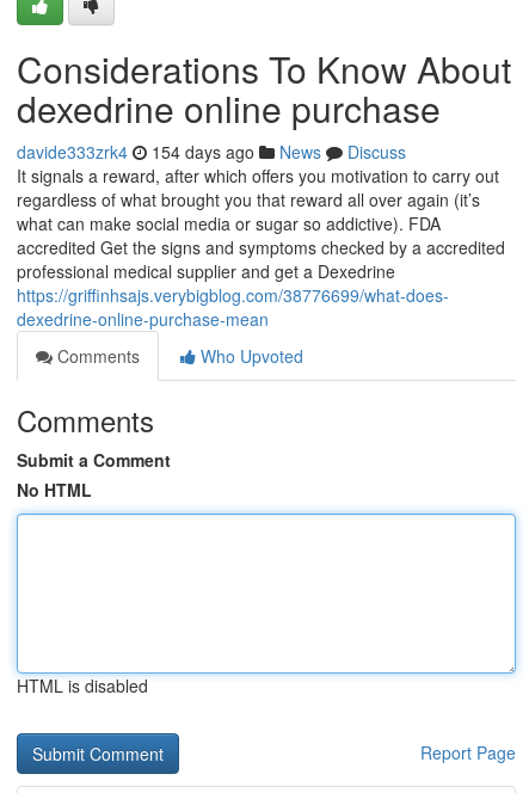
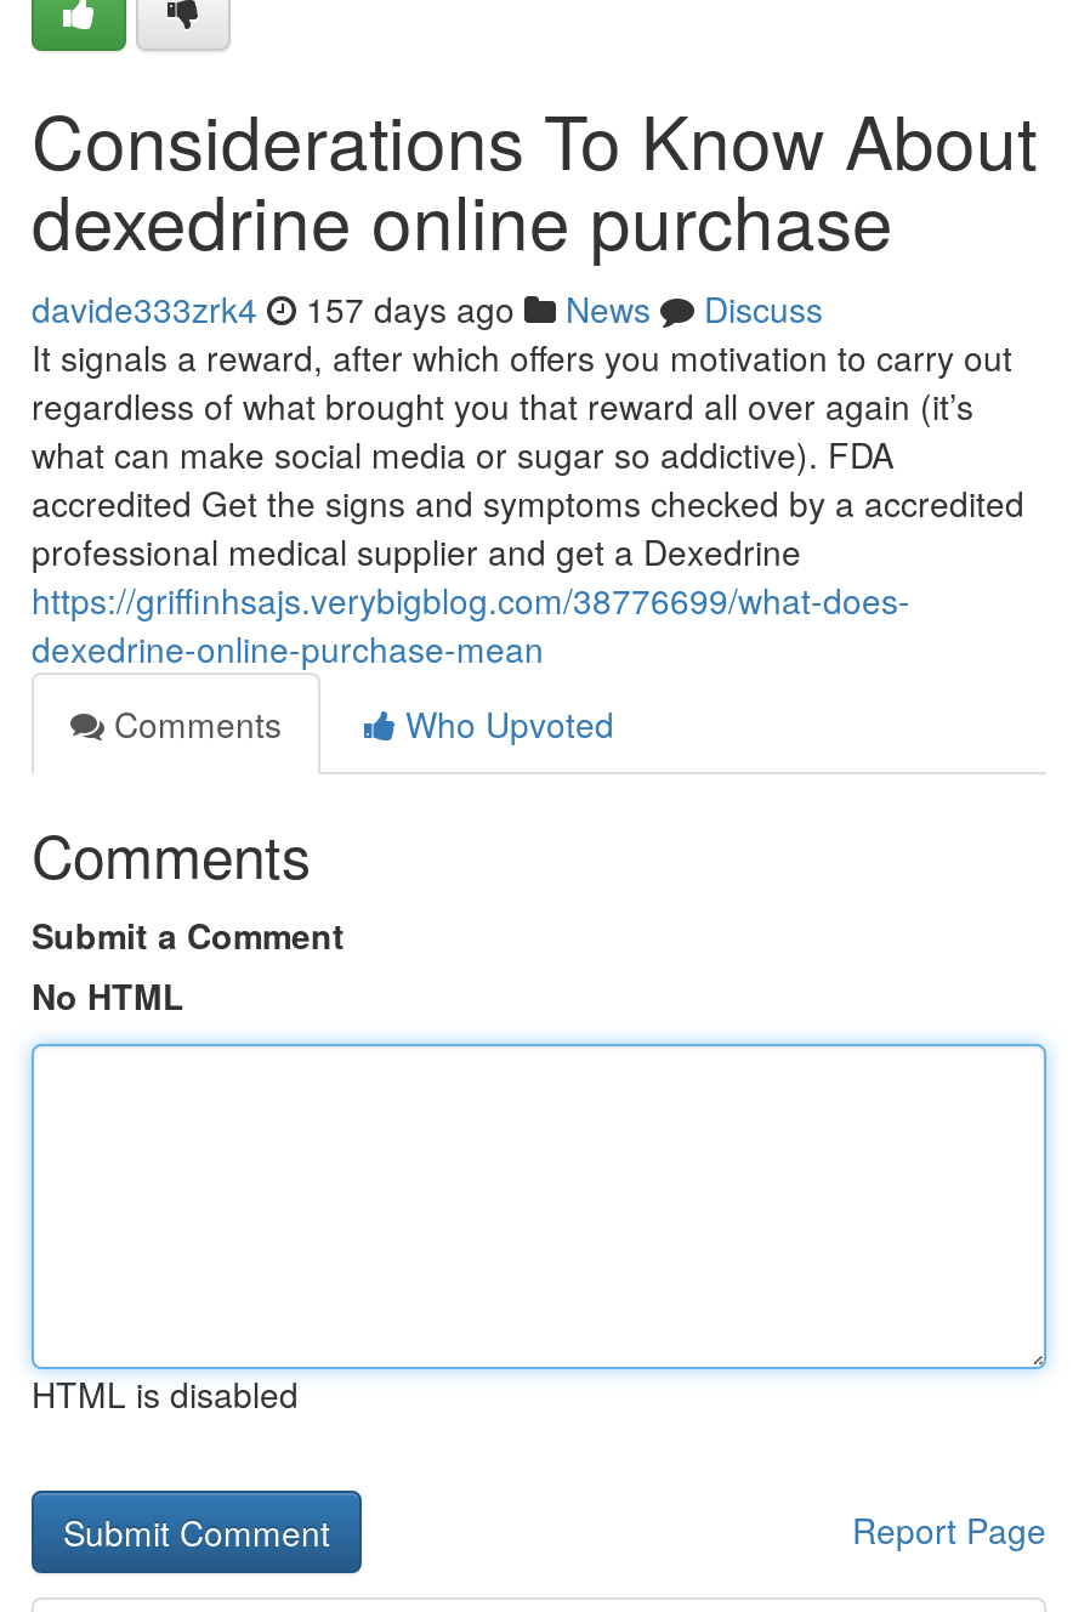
- davide333zrk4 154 days ago News Discuss
+ davide333zrk4 157 days ago News Discuss
